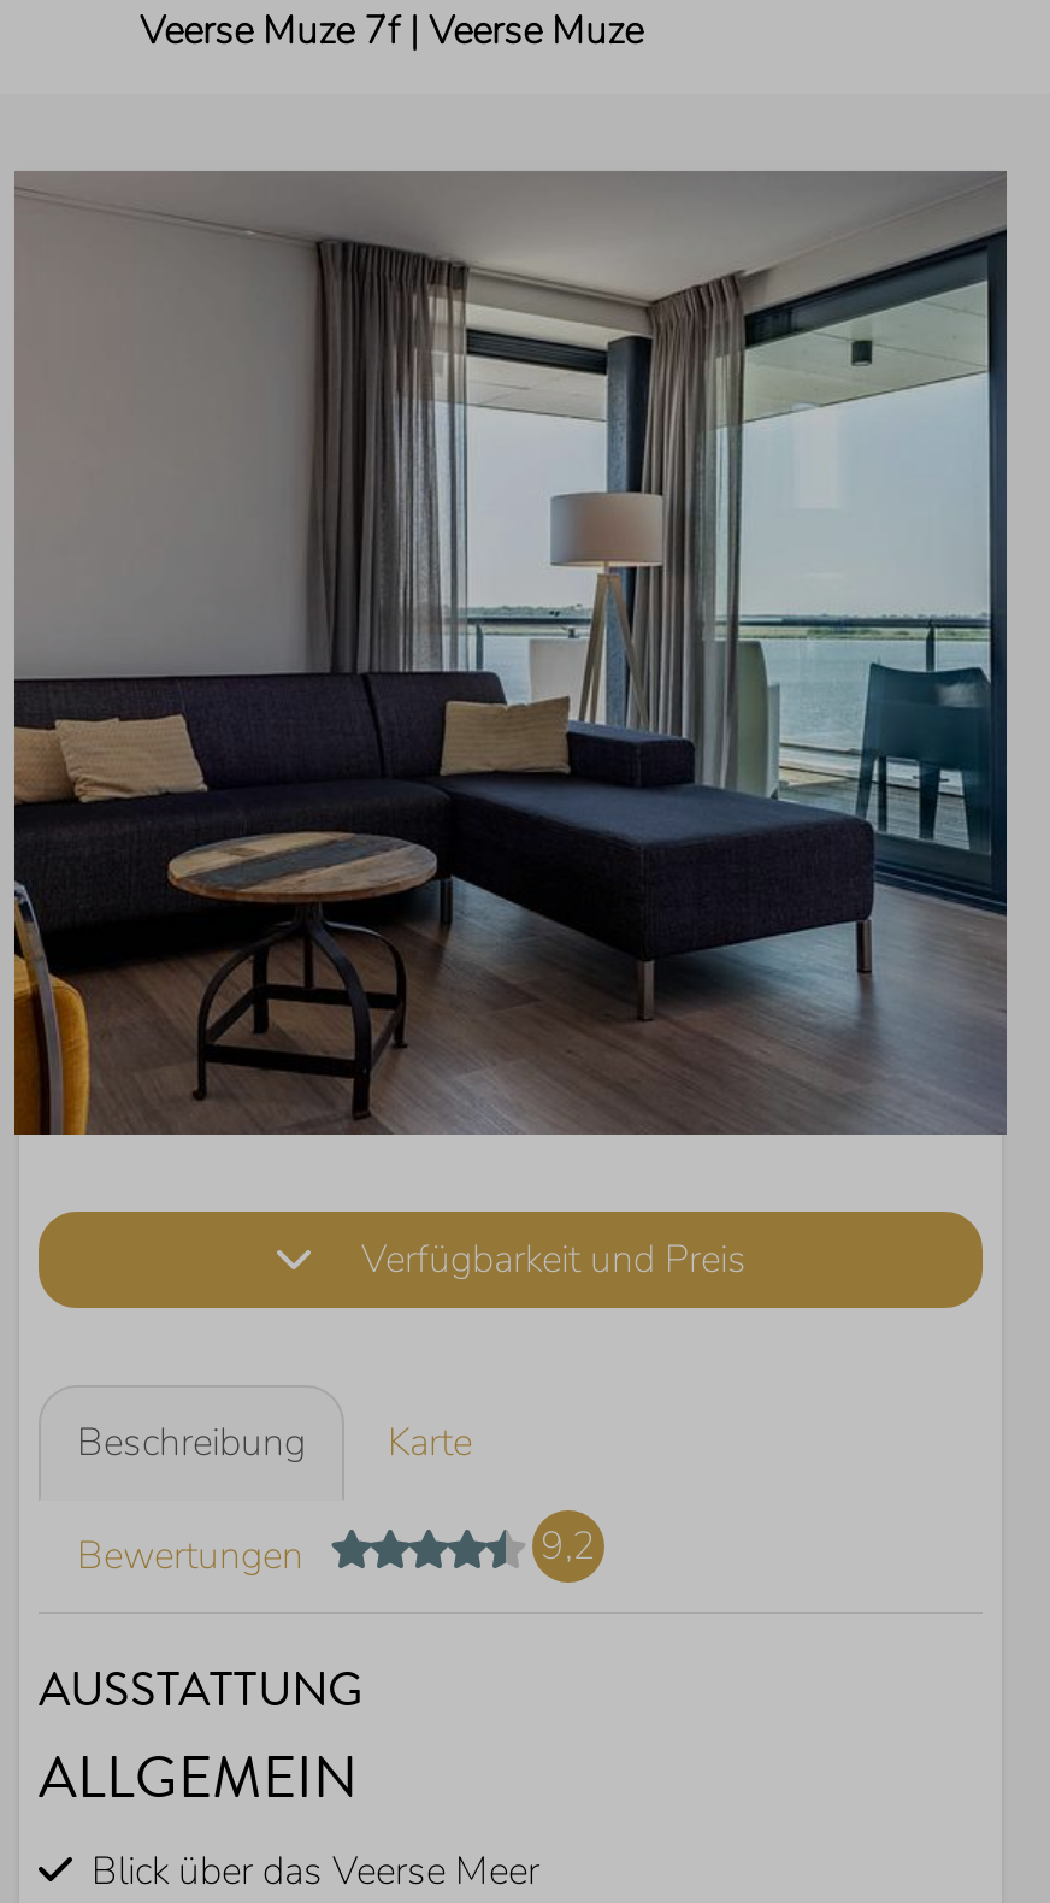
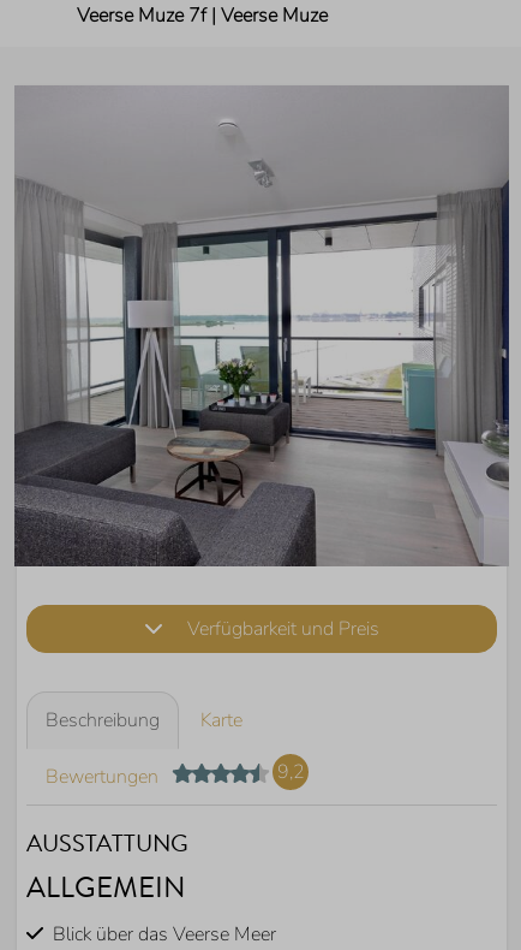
- [image]
+ [image]
